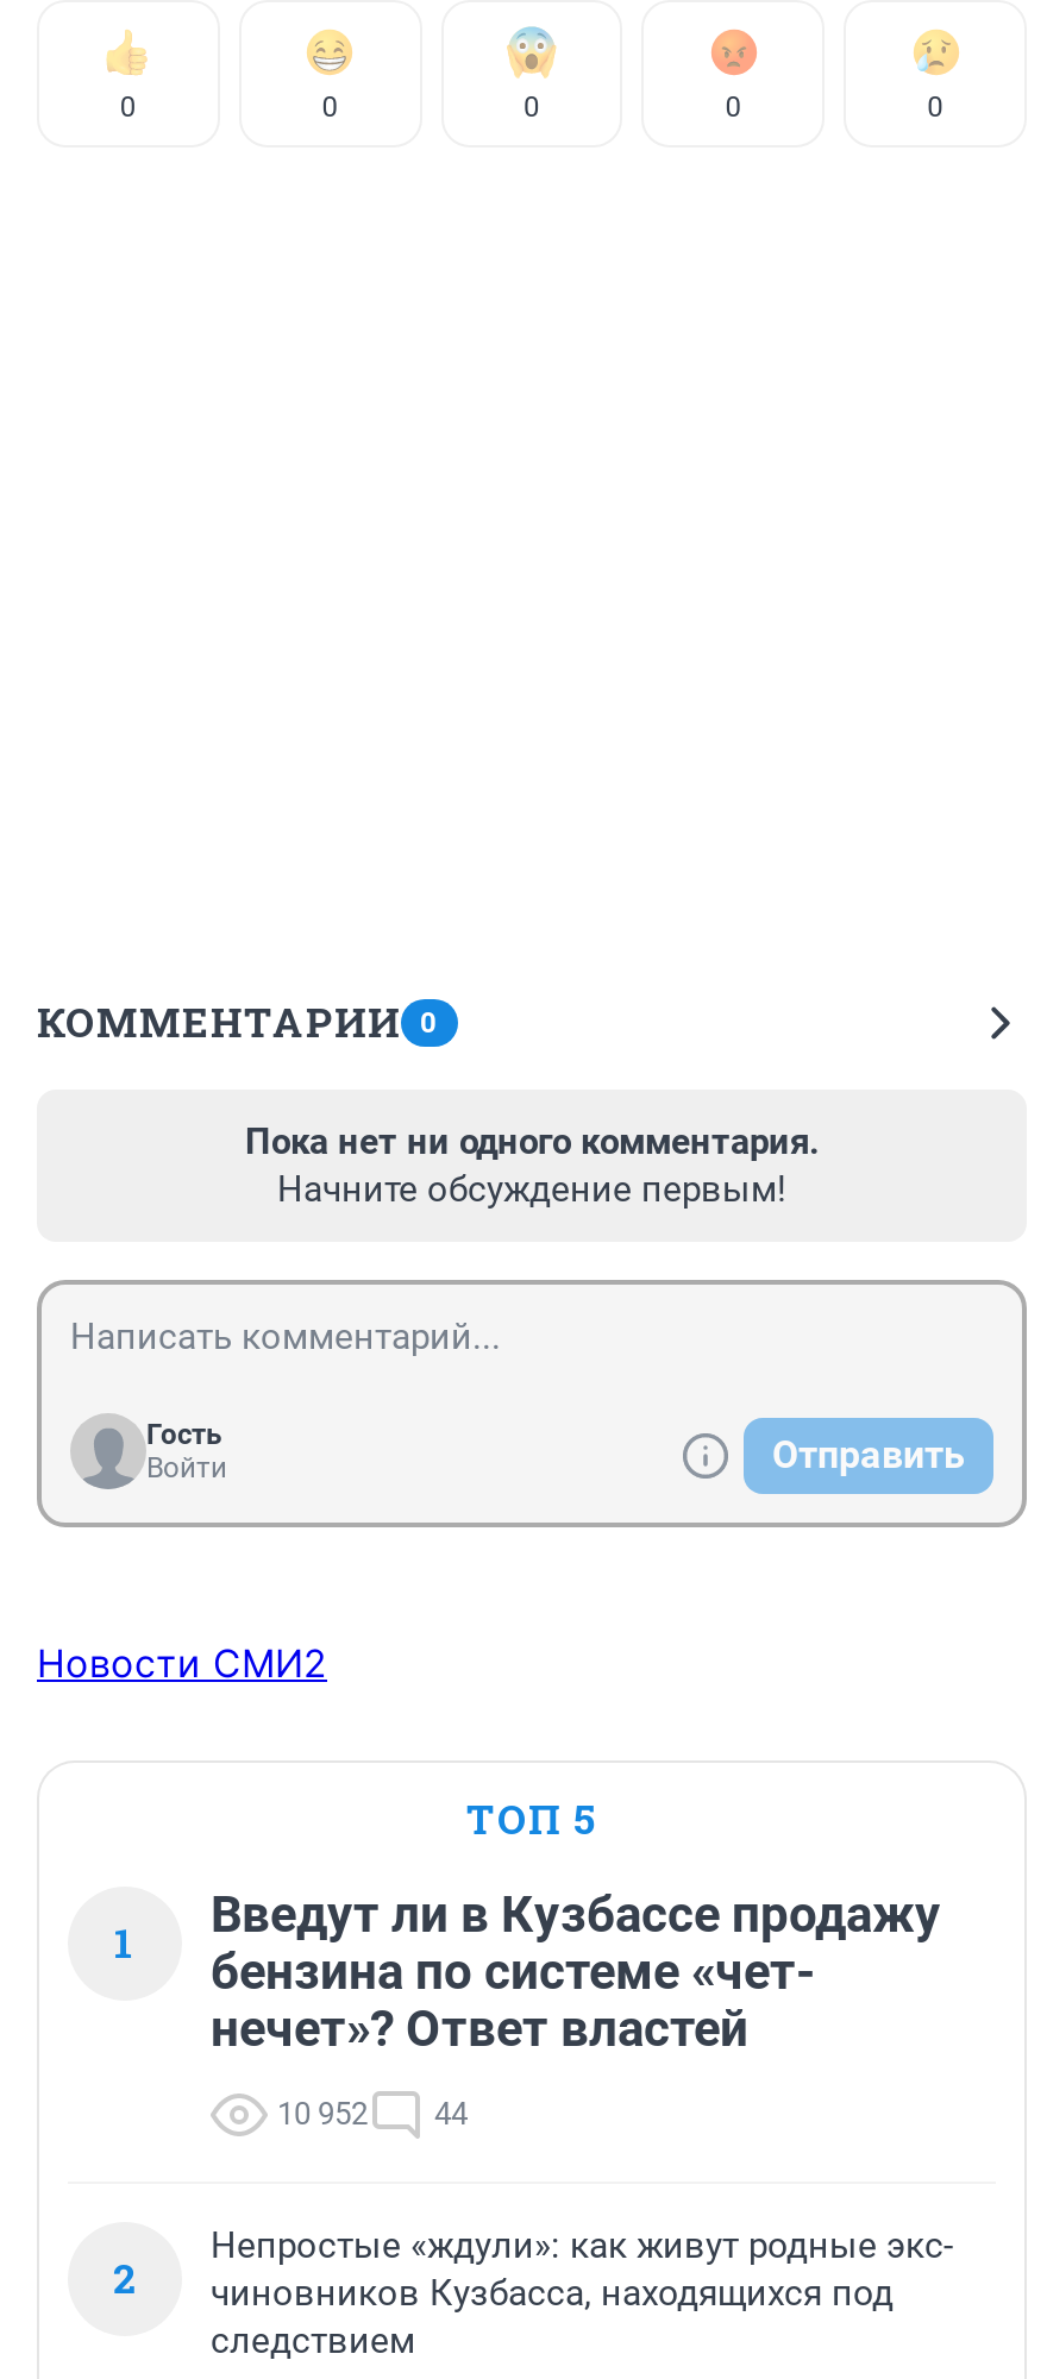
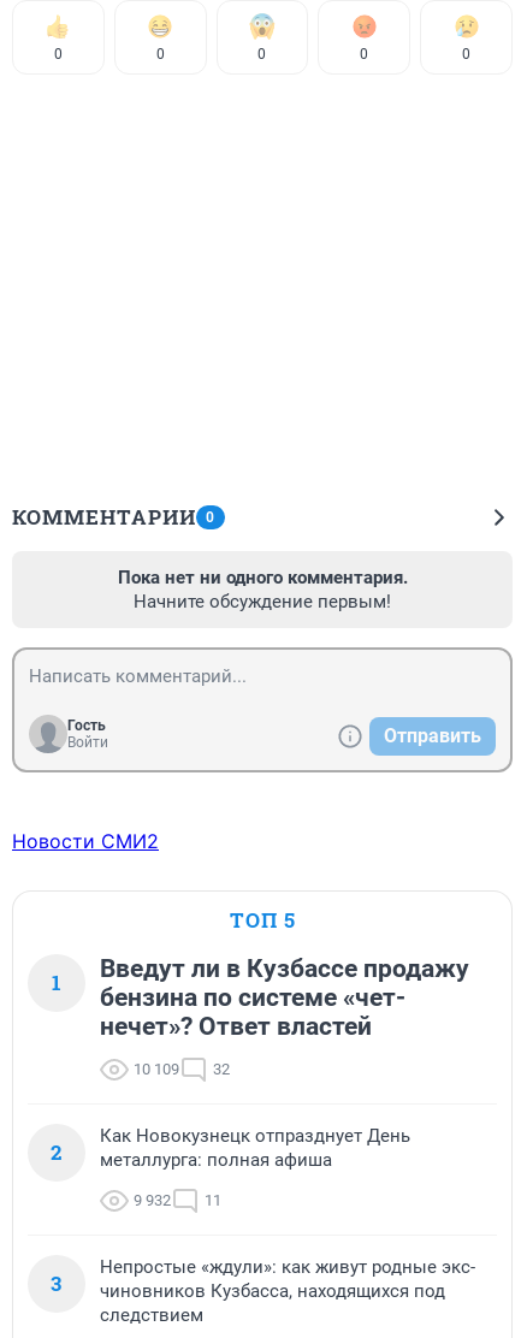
+ Как Новокузнецк отпразднует День
+ металлурга: полная афиша
+ 9 932
+ 11
+ 3

- 10 952
+ 10 109

- 44
+ 32
